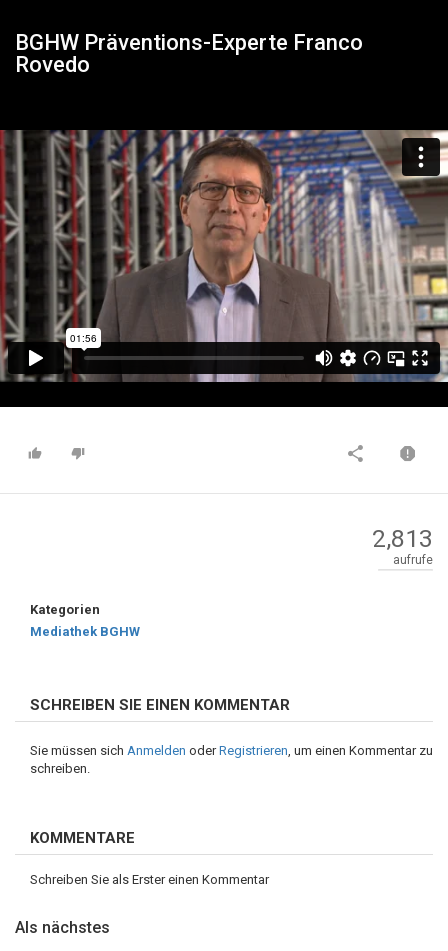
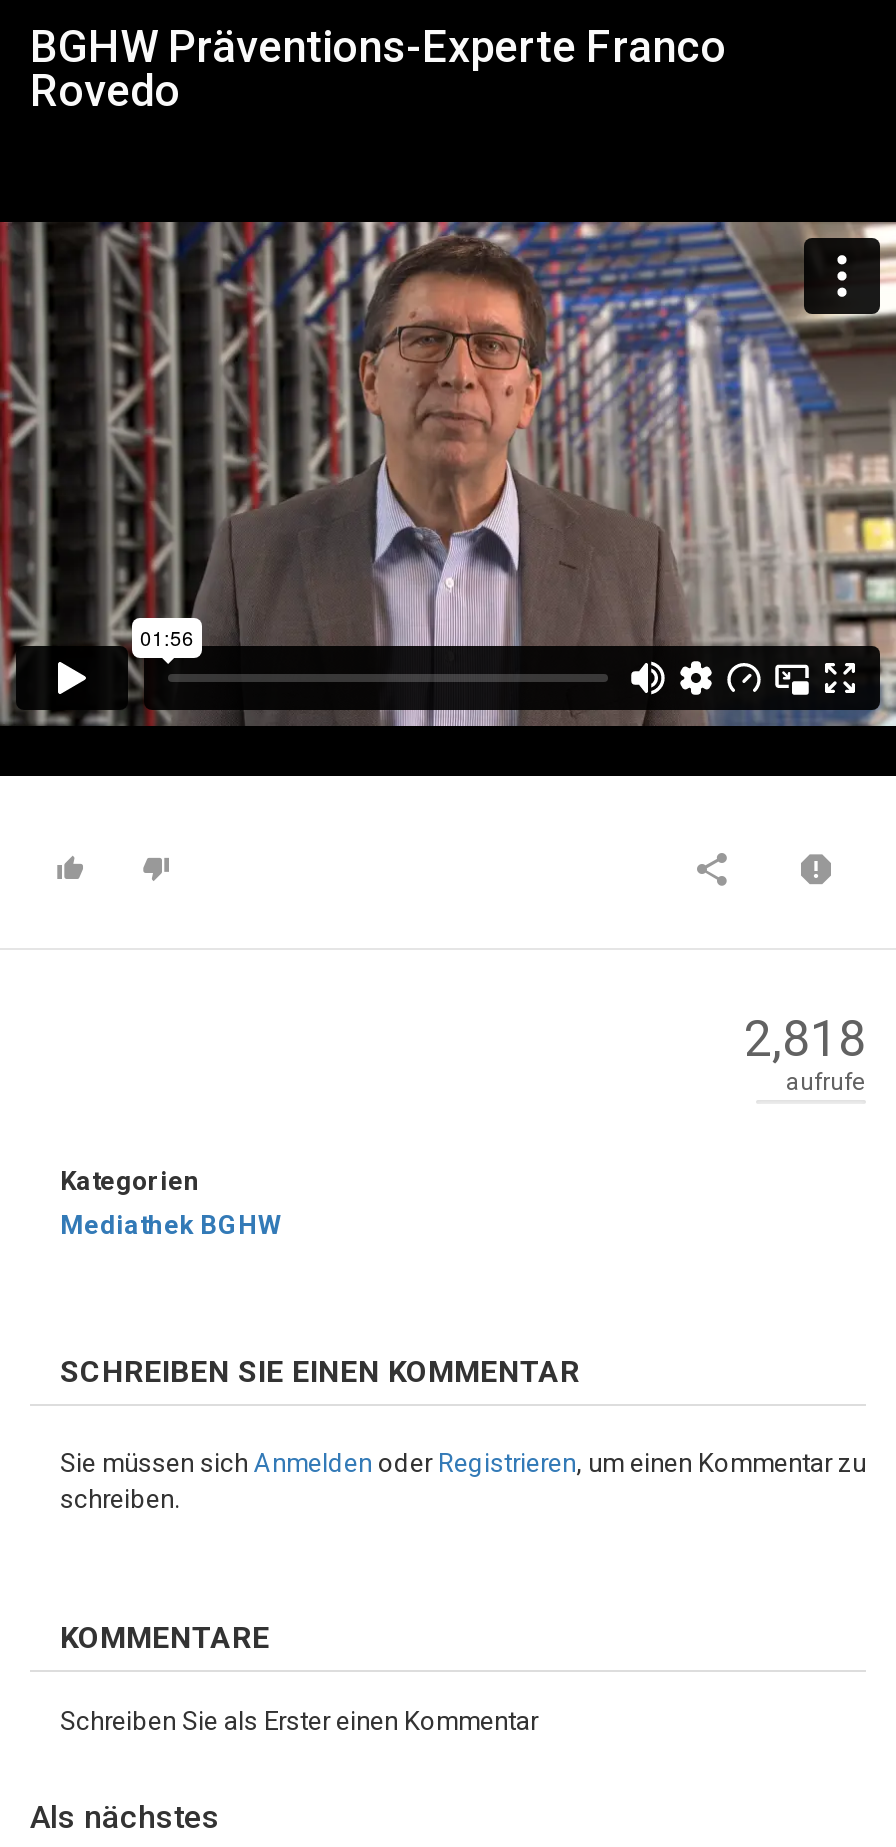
- 2,813
+ 2,818
